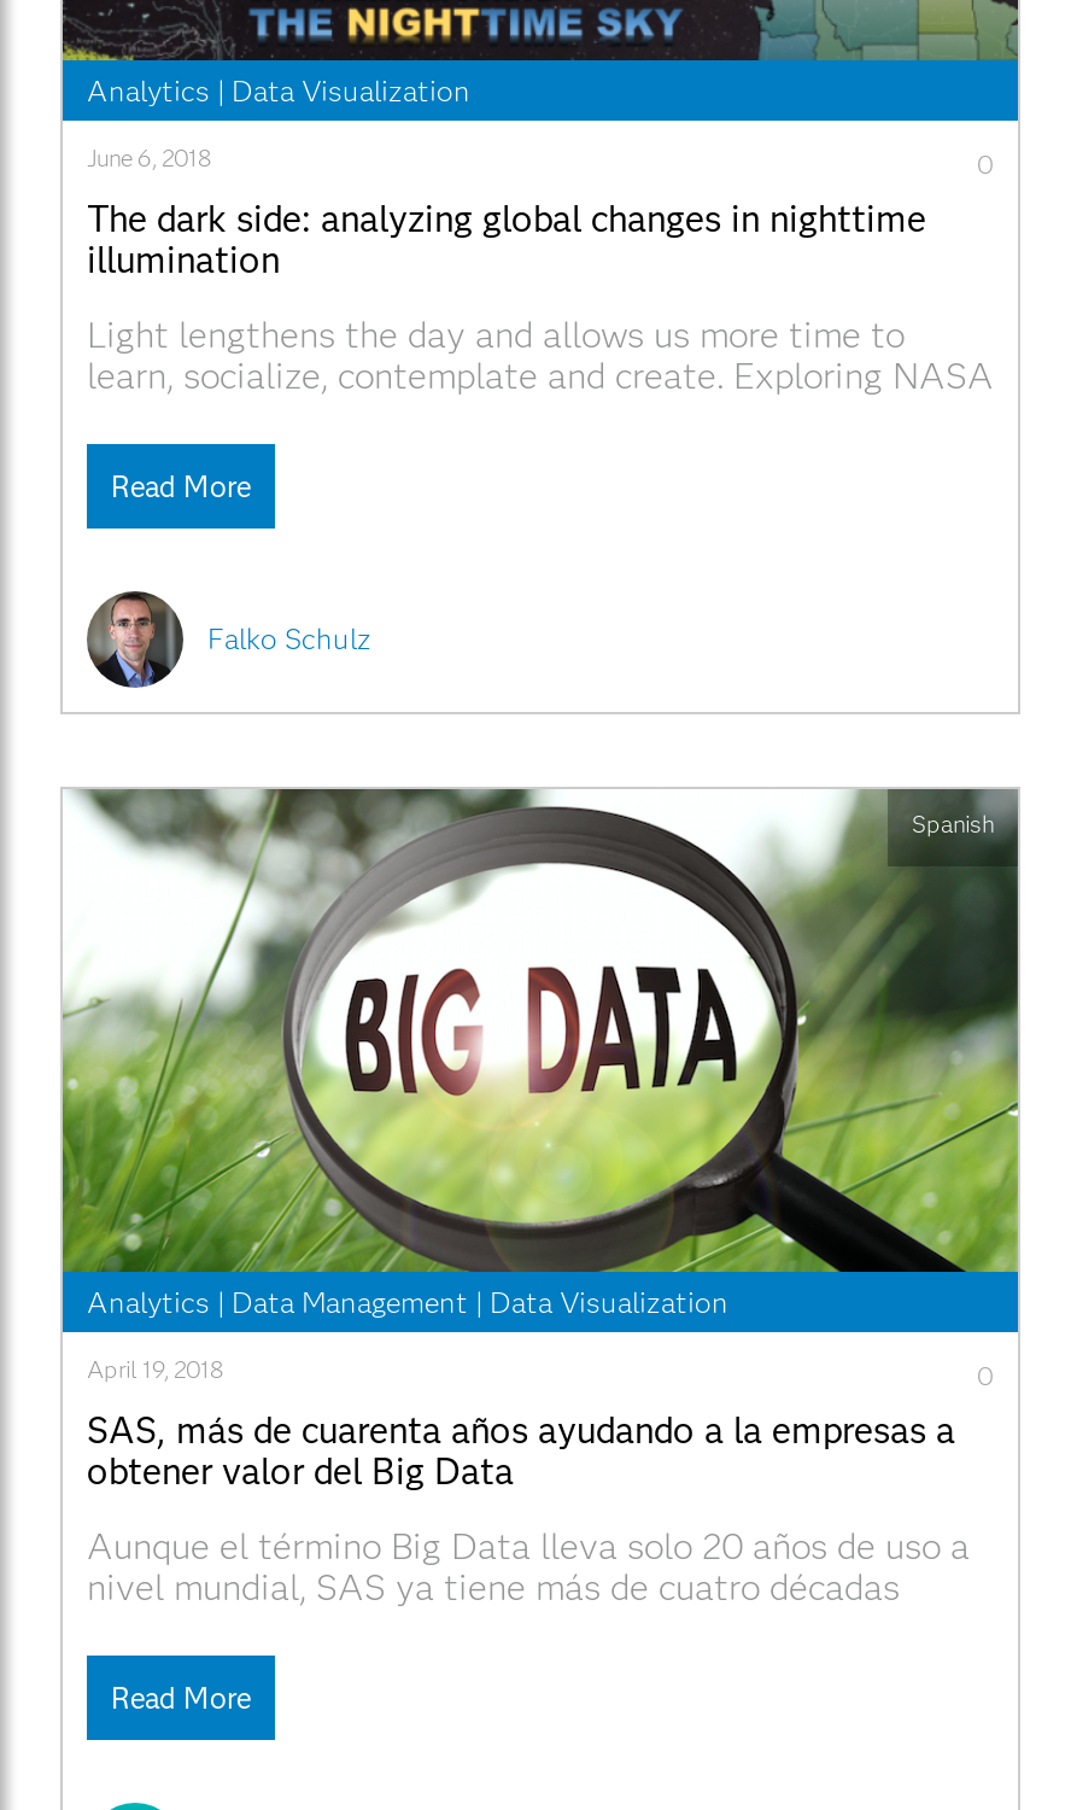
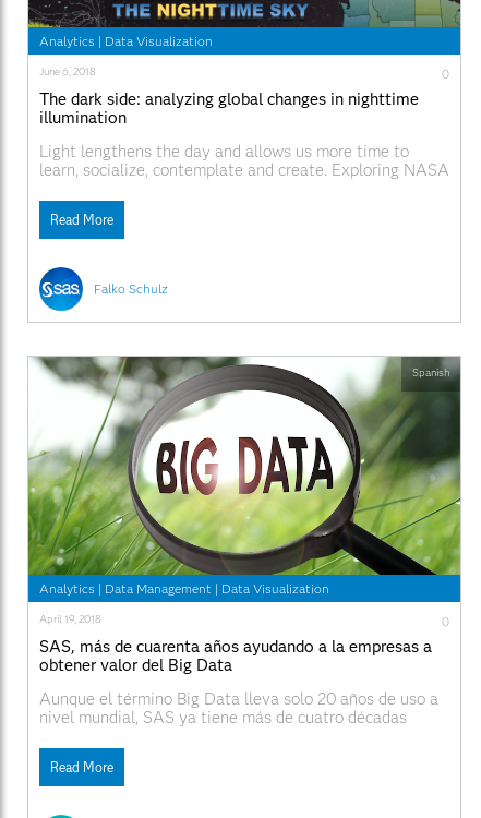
- [image]
+ [image]
